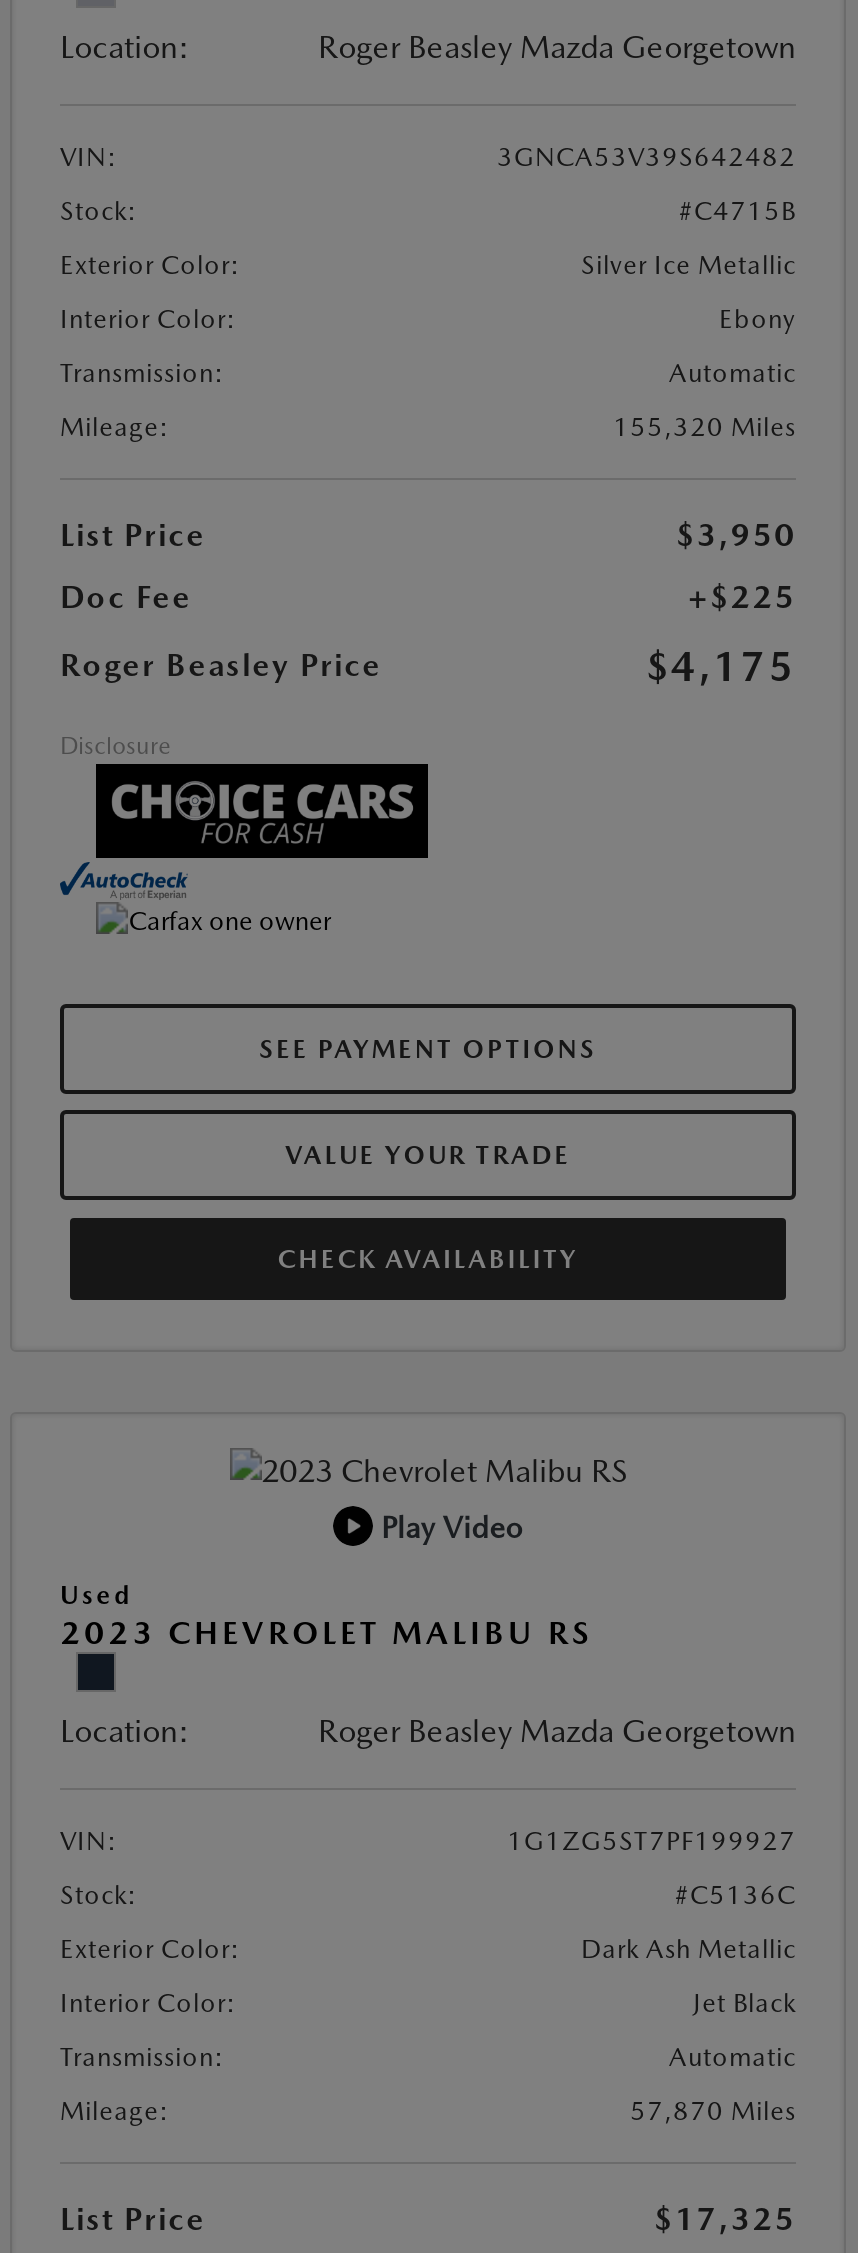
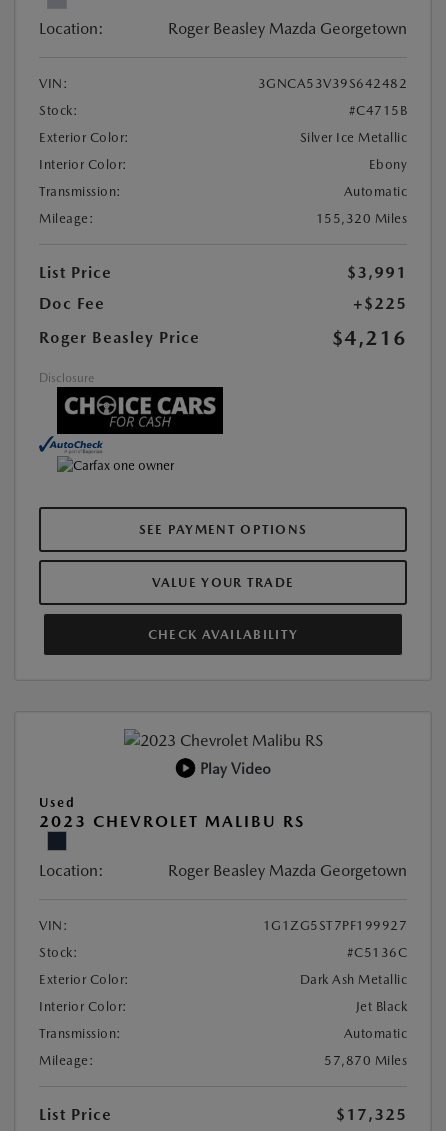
- $3,950
+ $3,991

- $4,175
+ $4,216
